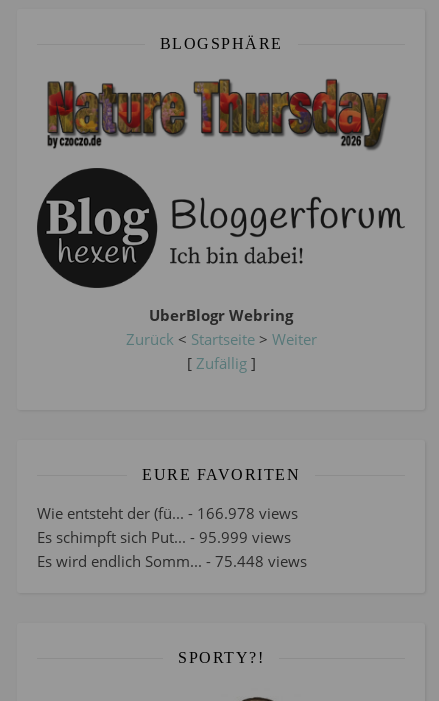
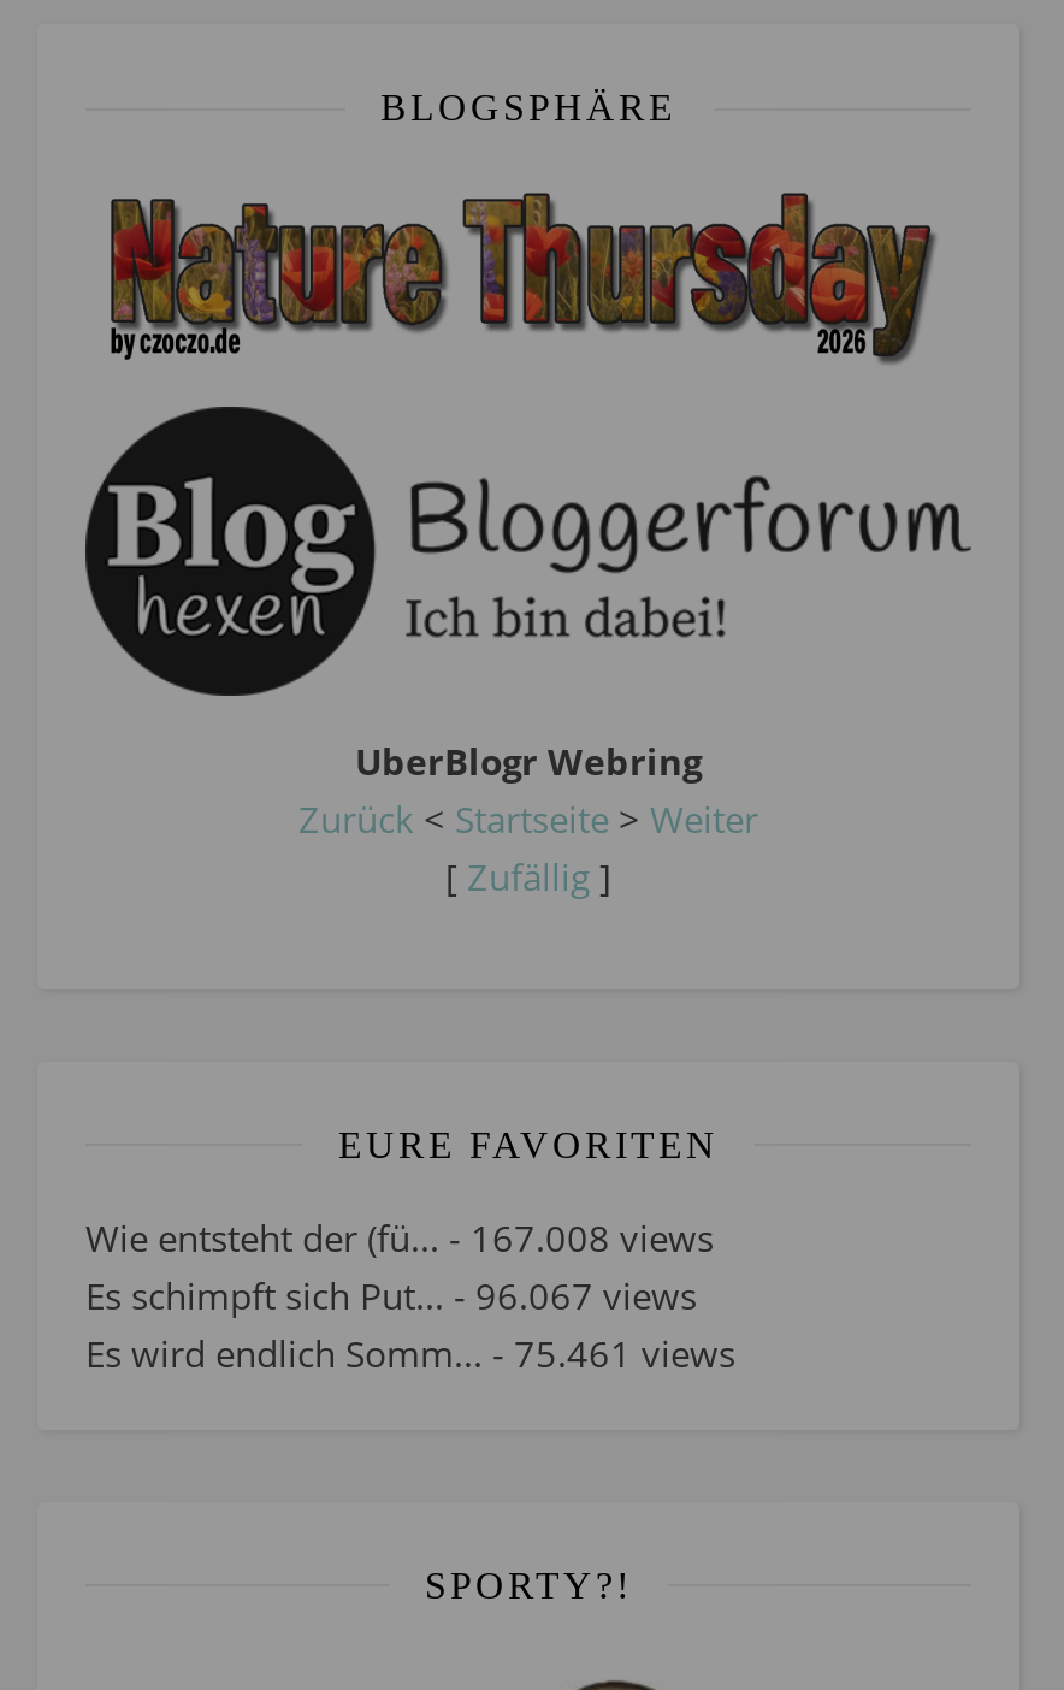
- Wie entsteht der (fü... - 166.978 views
+ Wie entsteht der (fü... - 167.008 views

- Es schimpft sich Put... - 95.999 views
+ Es schimpft sich Put... - 96.067 views

- Es wird endlich Somm... - 75.448 views
+ Es wird endlich Somm... - 75.461 views
